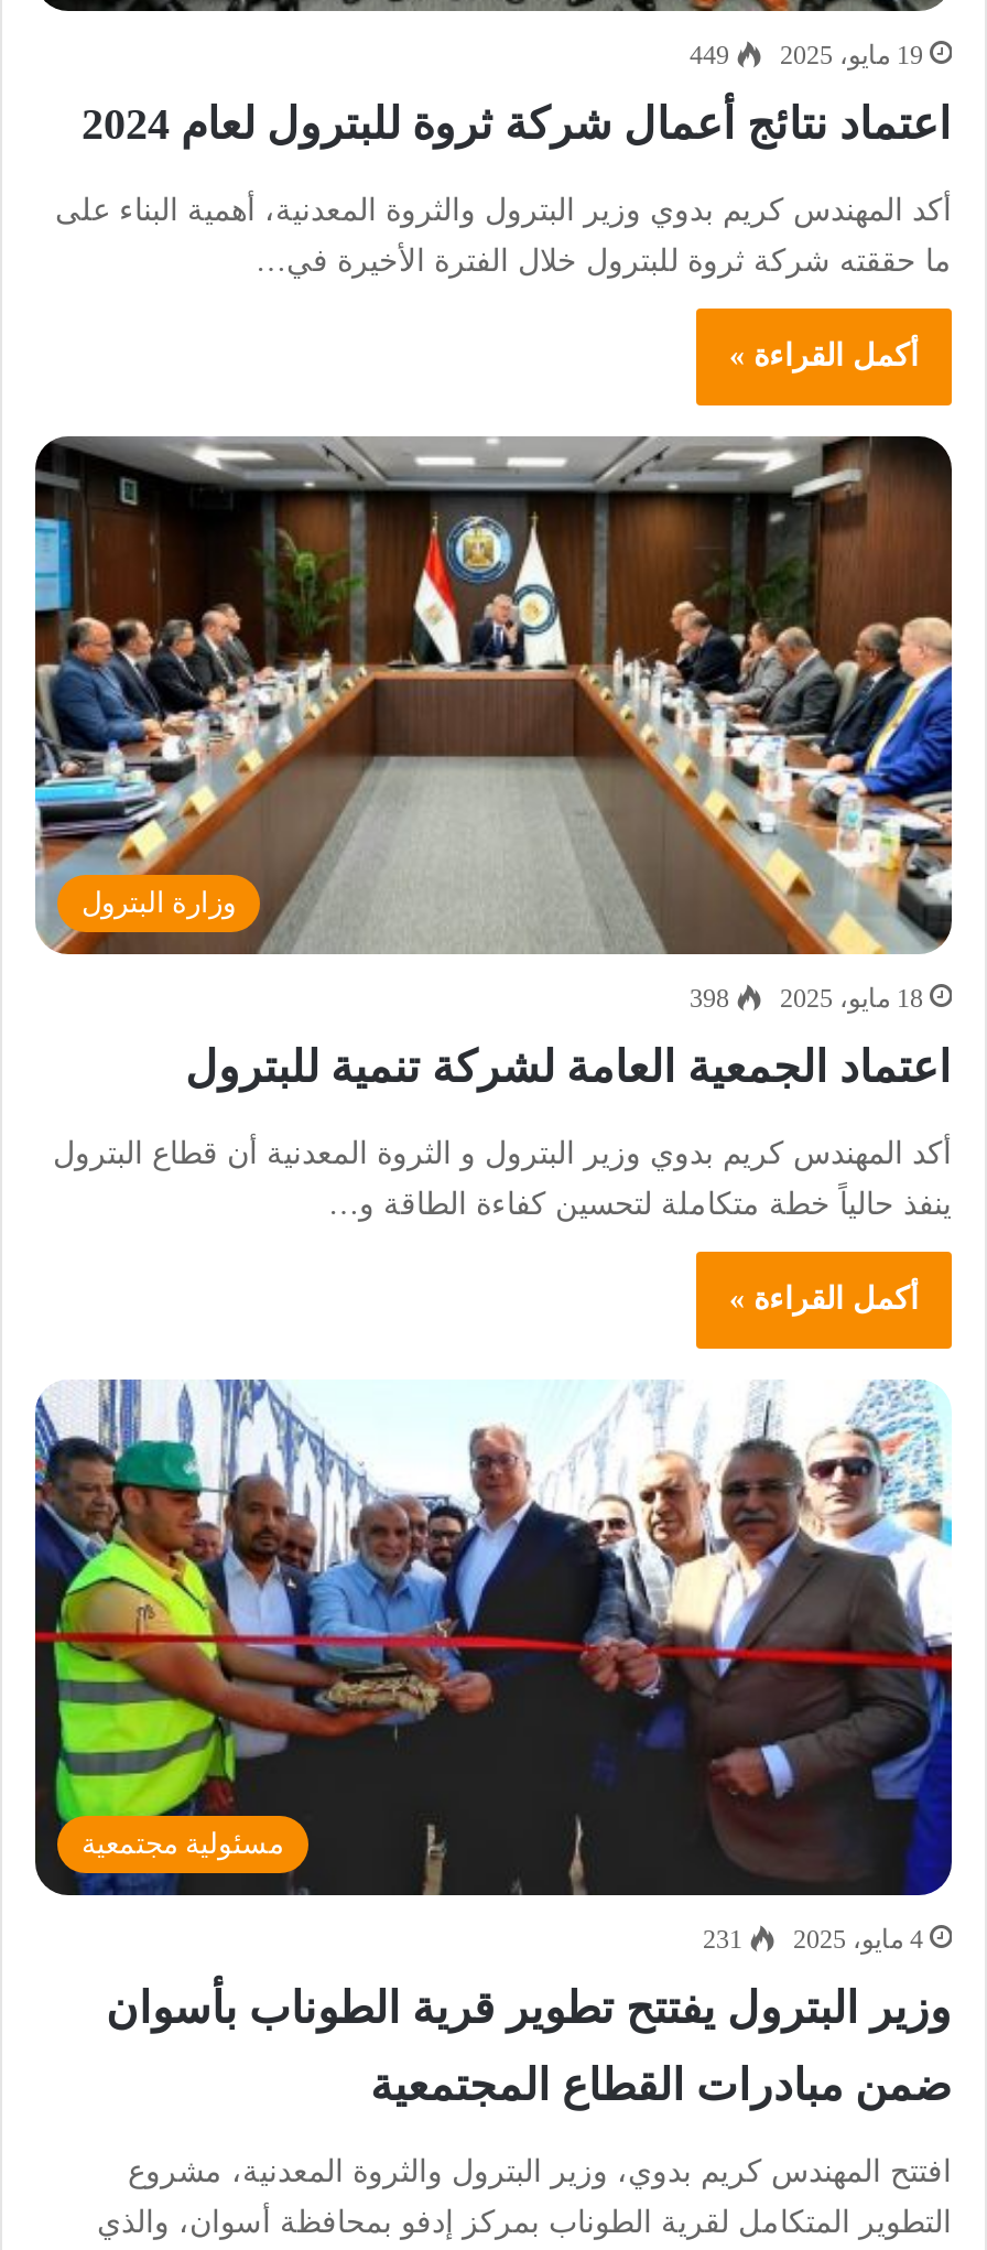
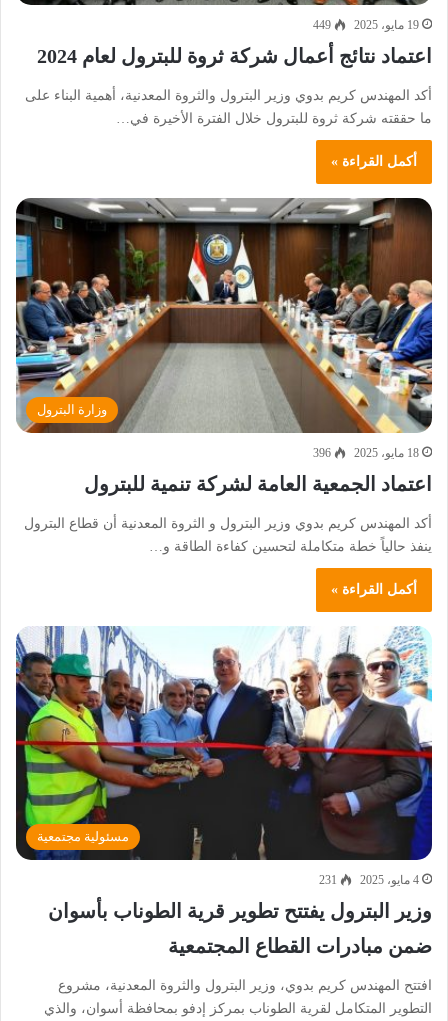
- 398
+ 396
